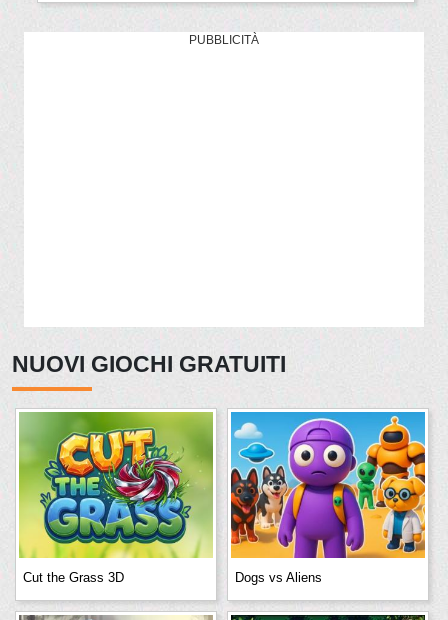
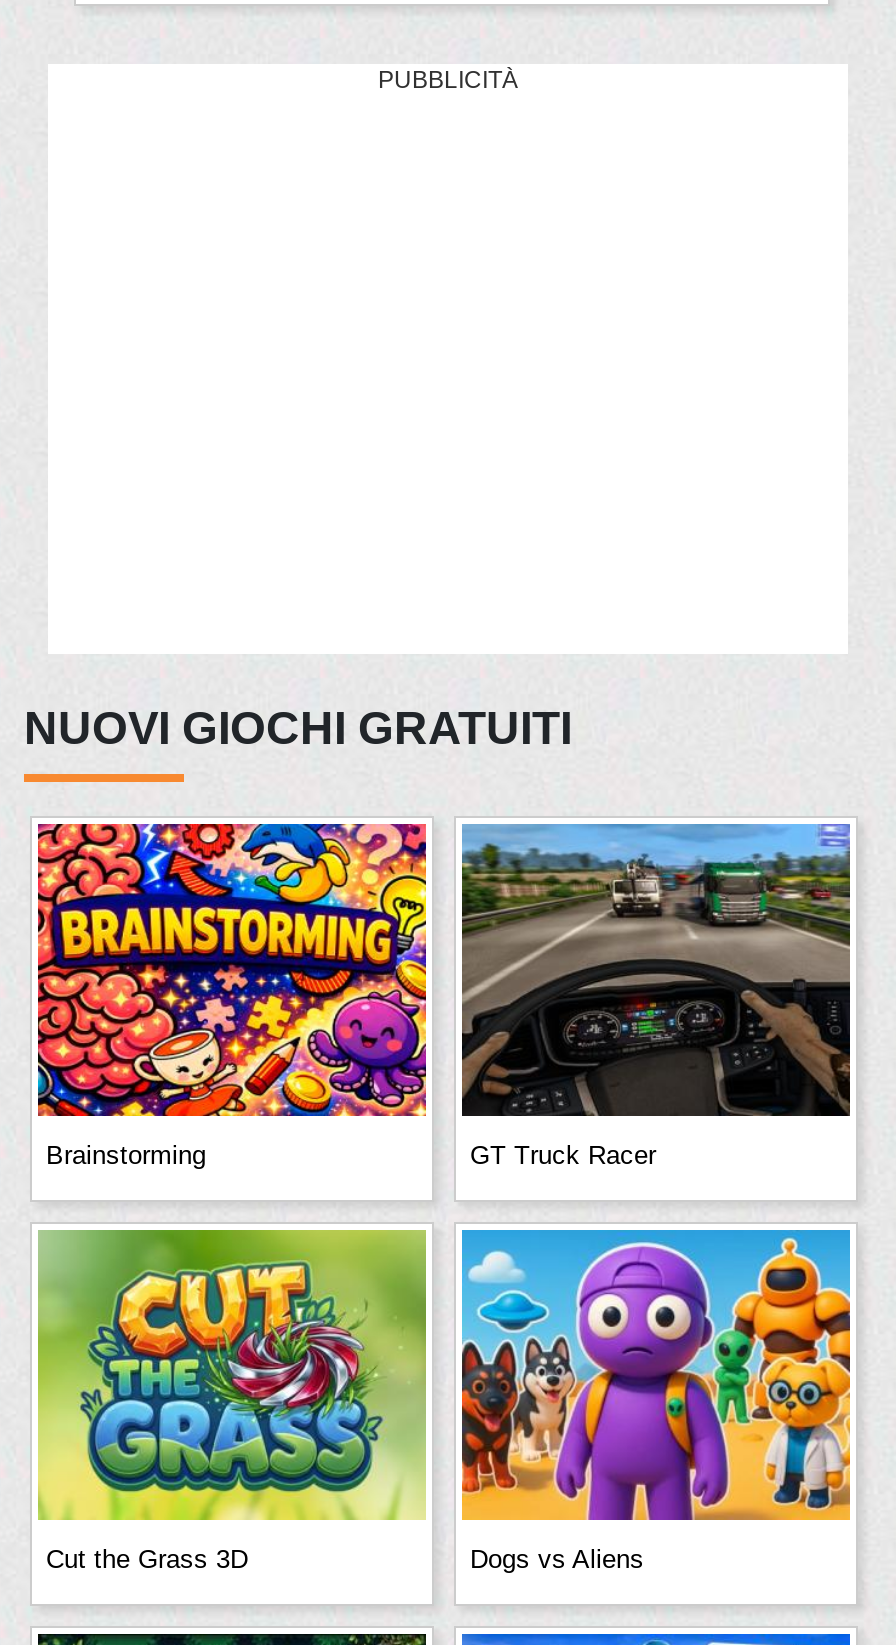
+ [image]
+ Brainstorming
+ GT Truck Racer

+ [image]
